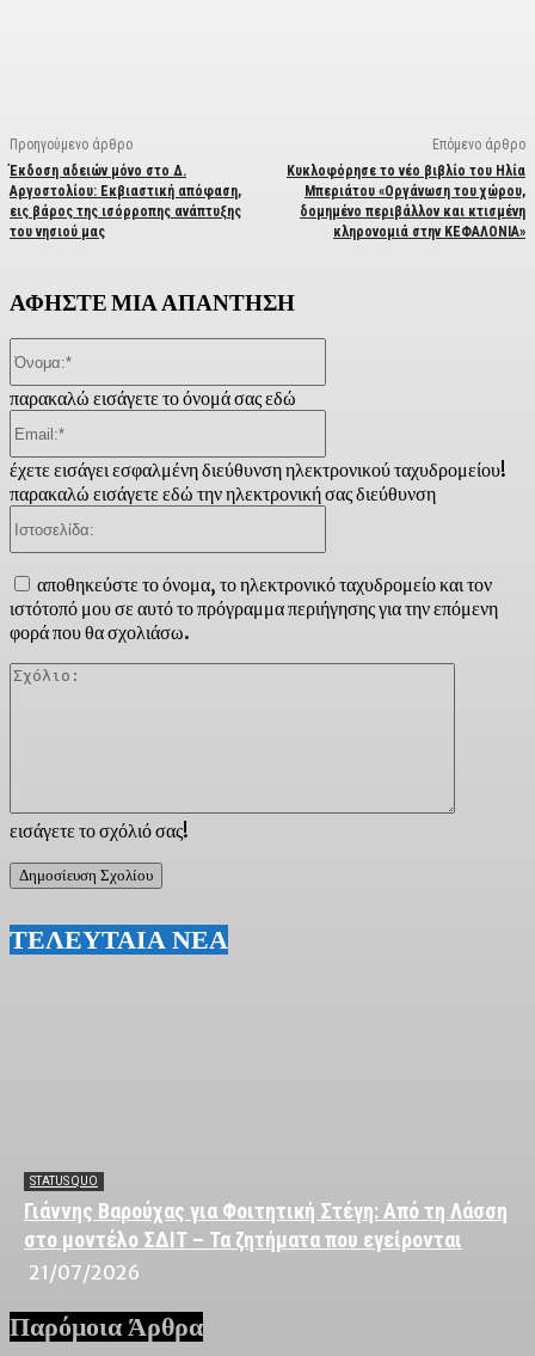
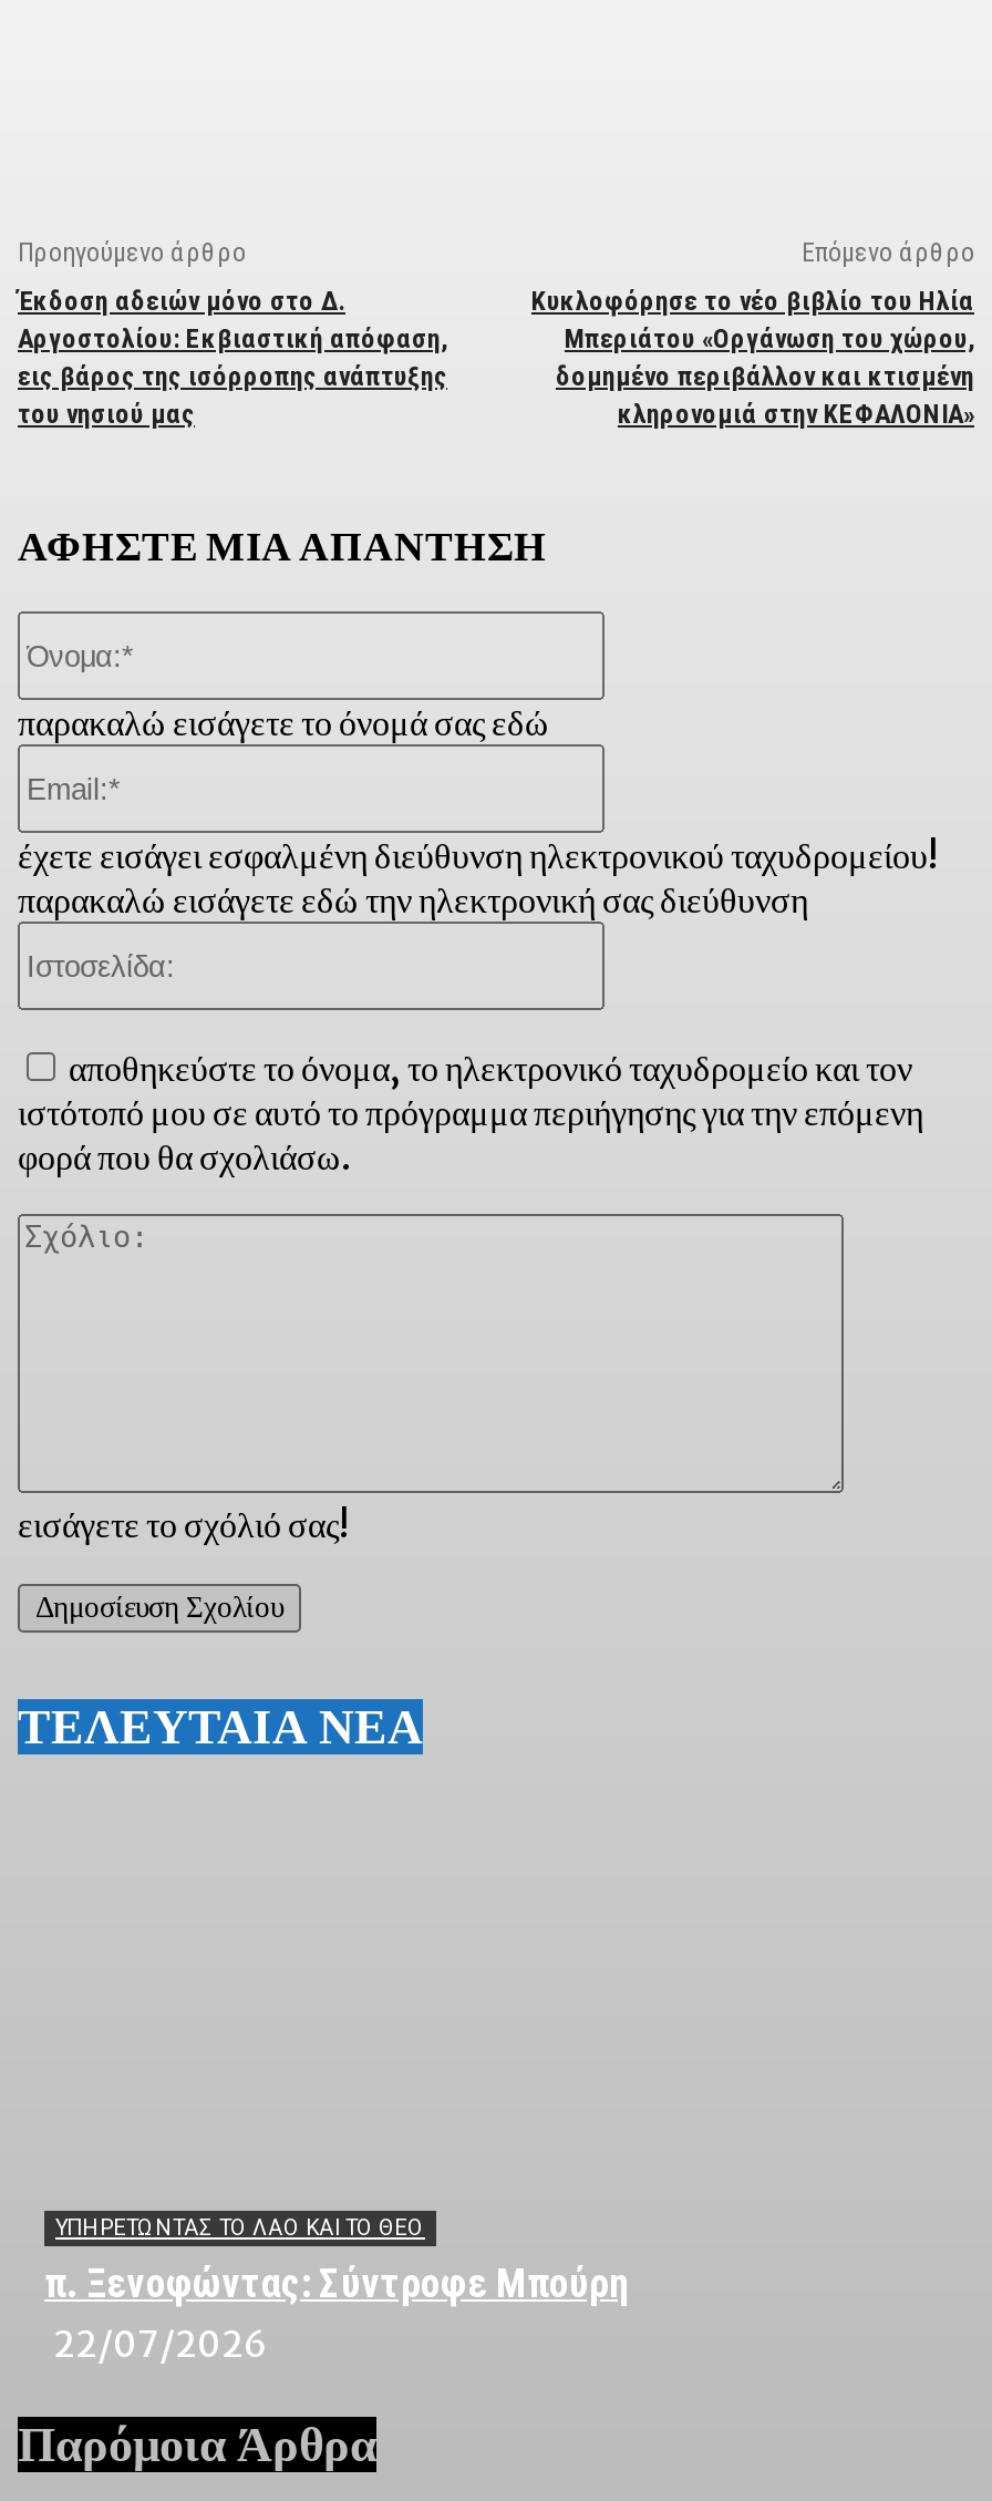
- STATUS QUO
- Γιάννης Βαρούχας για Φοιτητική Στέγη: Από τη Λάσση
- στο μοντέλο ΣΔΙΤ – Τα ζητήματα που εγείρονται
- 21/07/2026
+ YΠΗΡΕΤΏΝΤΑΣ ΤΟ ΛΑΌ ΚΑΙ ΤΟ ΘΕΌ
+ π. Ξενοφώντας: Σύντροφε Μπούρη
+ 22/07/2026
